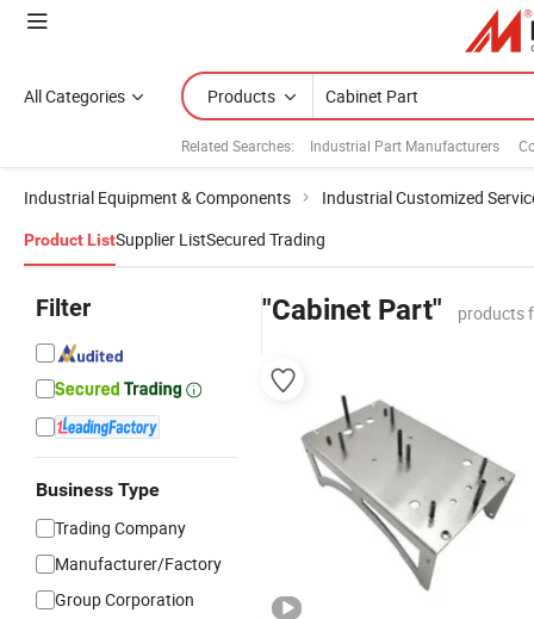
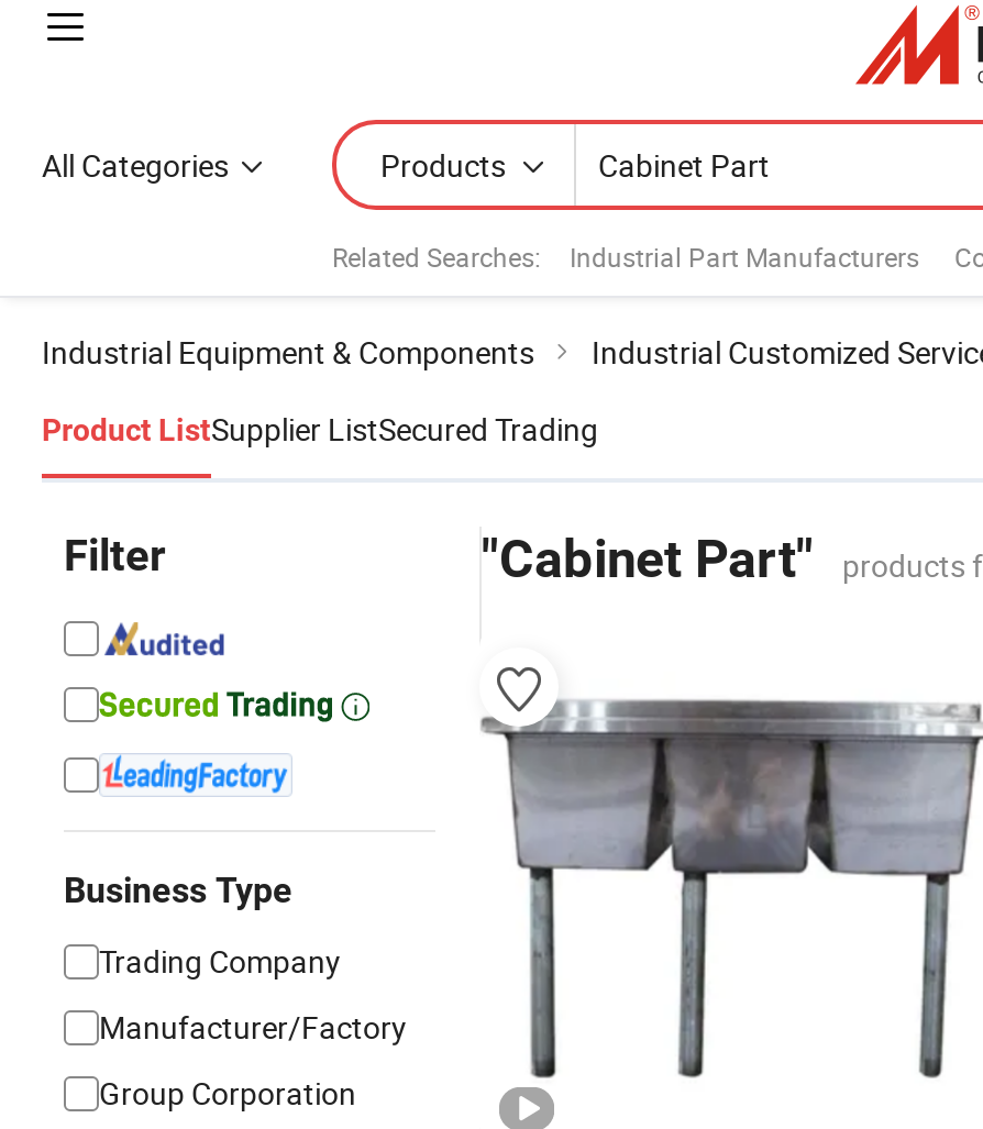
- [image]
+ [image]
